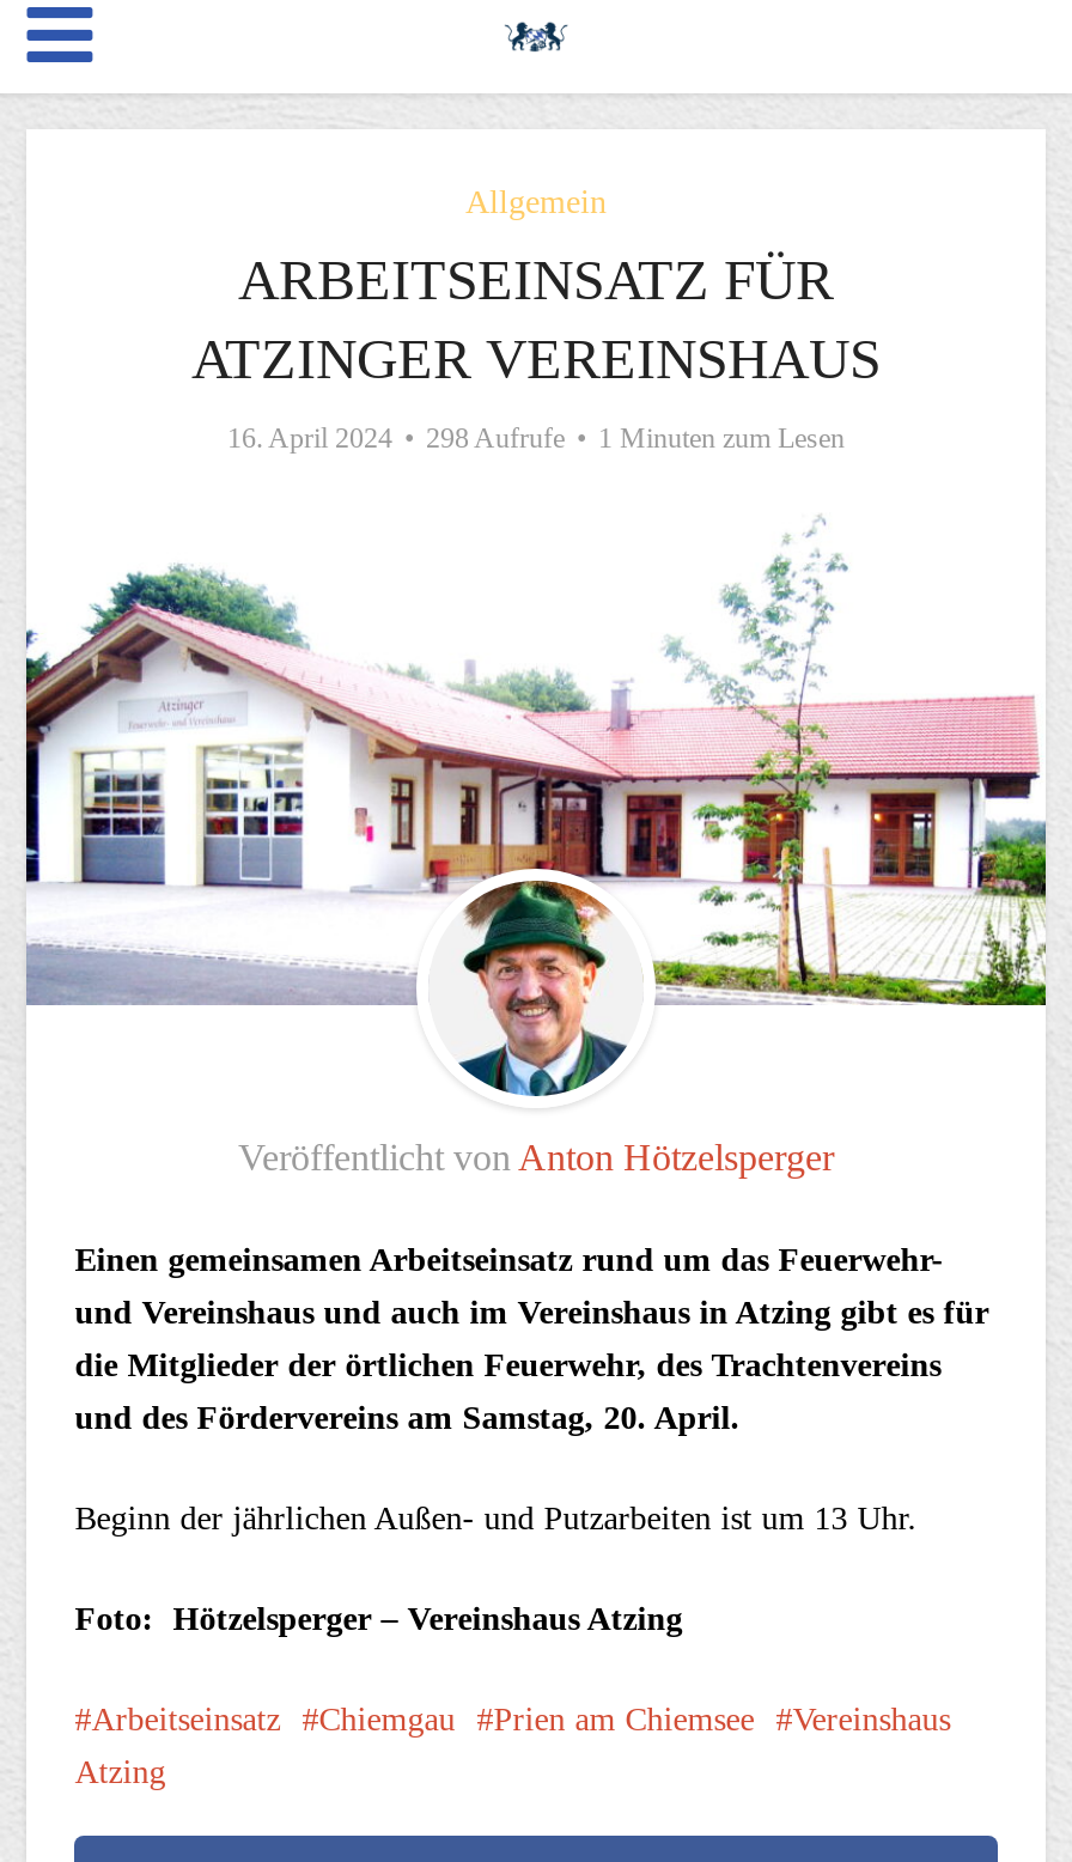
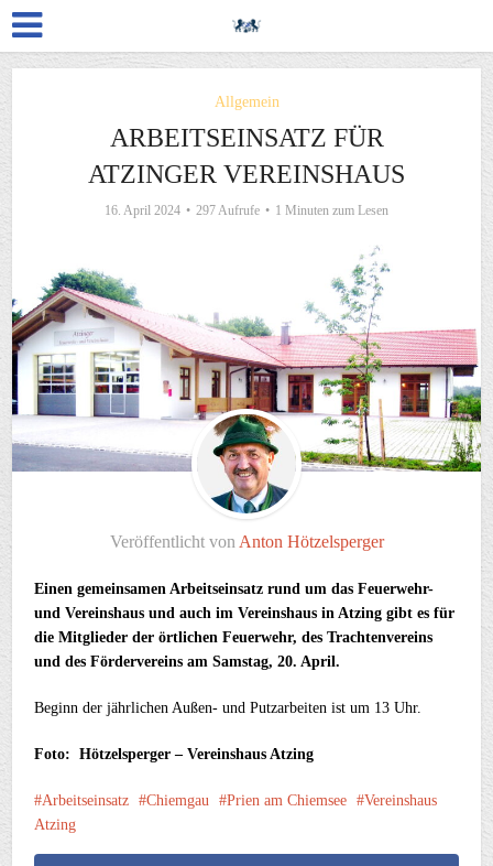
- 16. April 2024 298 Aufrufe 1 Minuten zum Lesen
+ 16. April 2024 297 Aufrufe 1 Minuten zum Lesen
